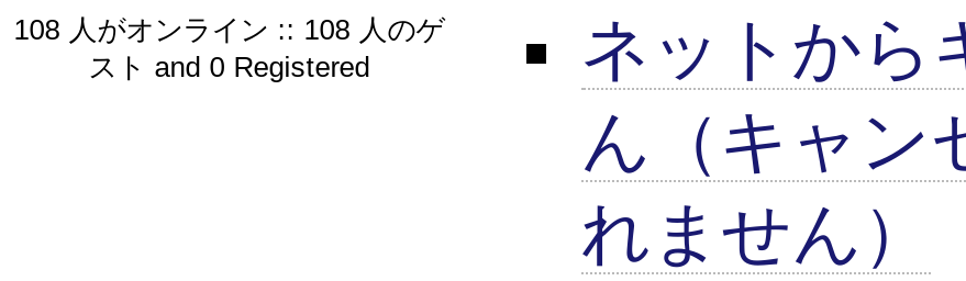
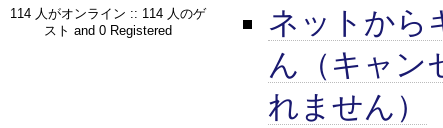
- 108 人がオンライン :: 108 人のゲ
+ 114 人がオンライン :: 114 人のゲ
